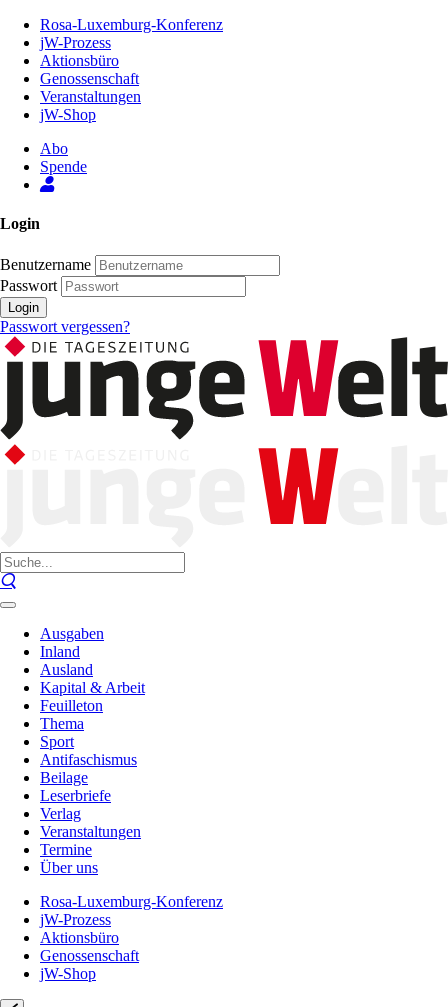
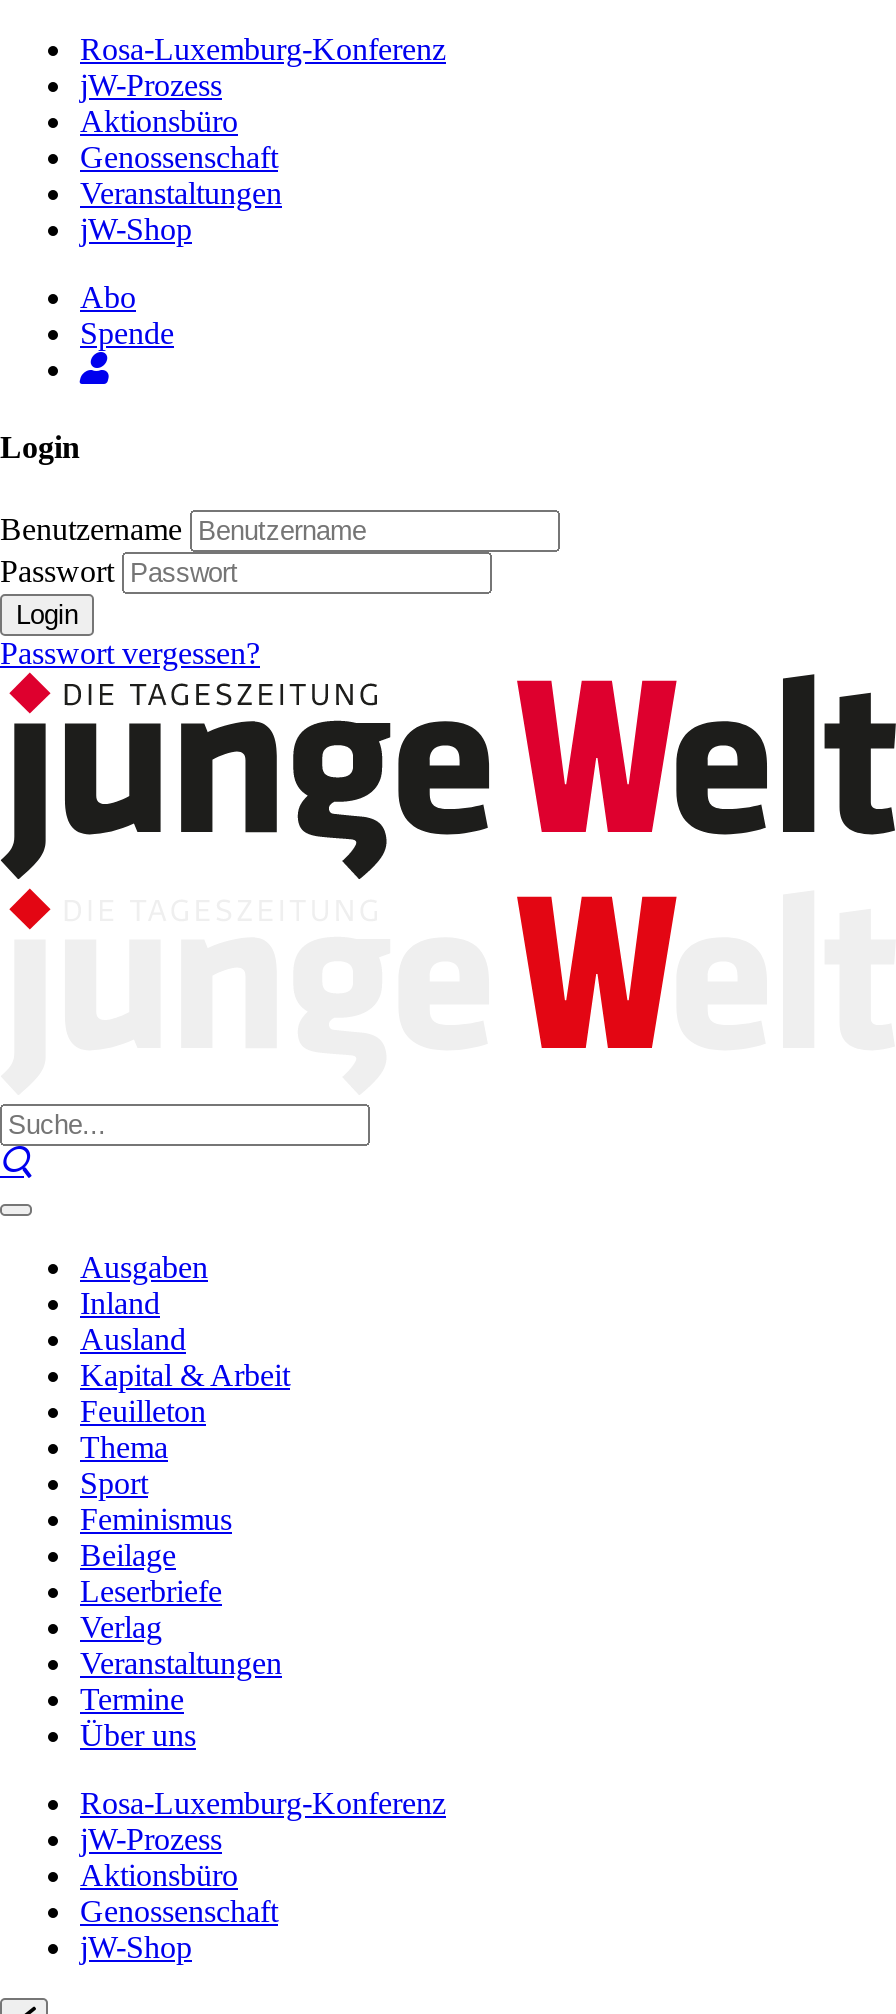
- Antifaschismus
+ Feminismus
